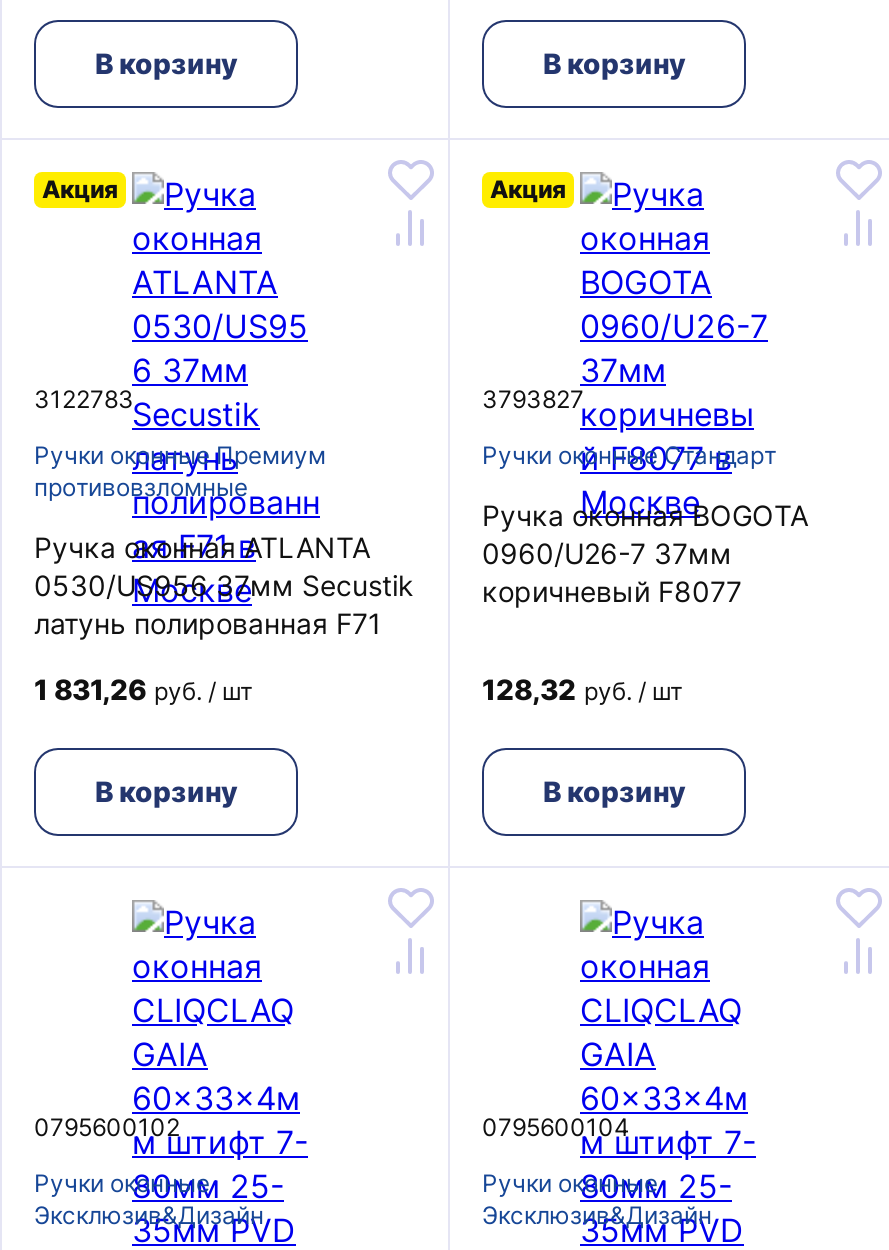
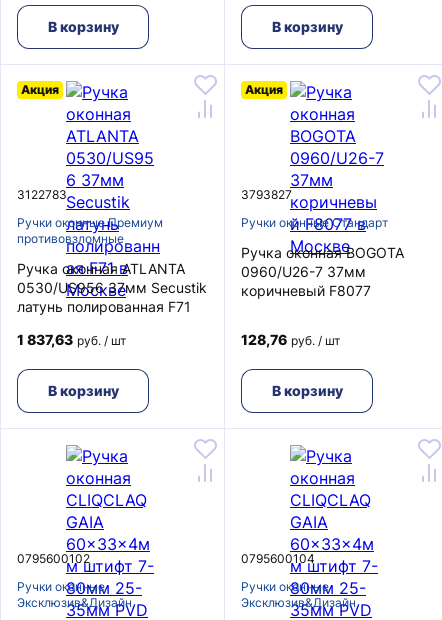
- 1 831,26 руб. / шт
+ 1 837,63 руб. / шт

- 128,32 руб. / шт
+ 128,76 руб. / шт
